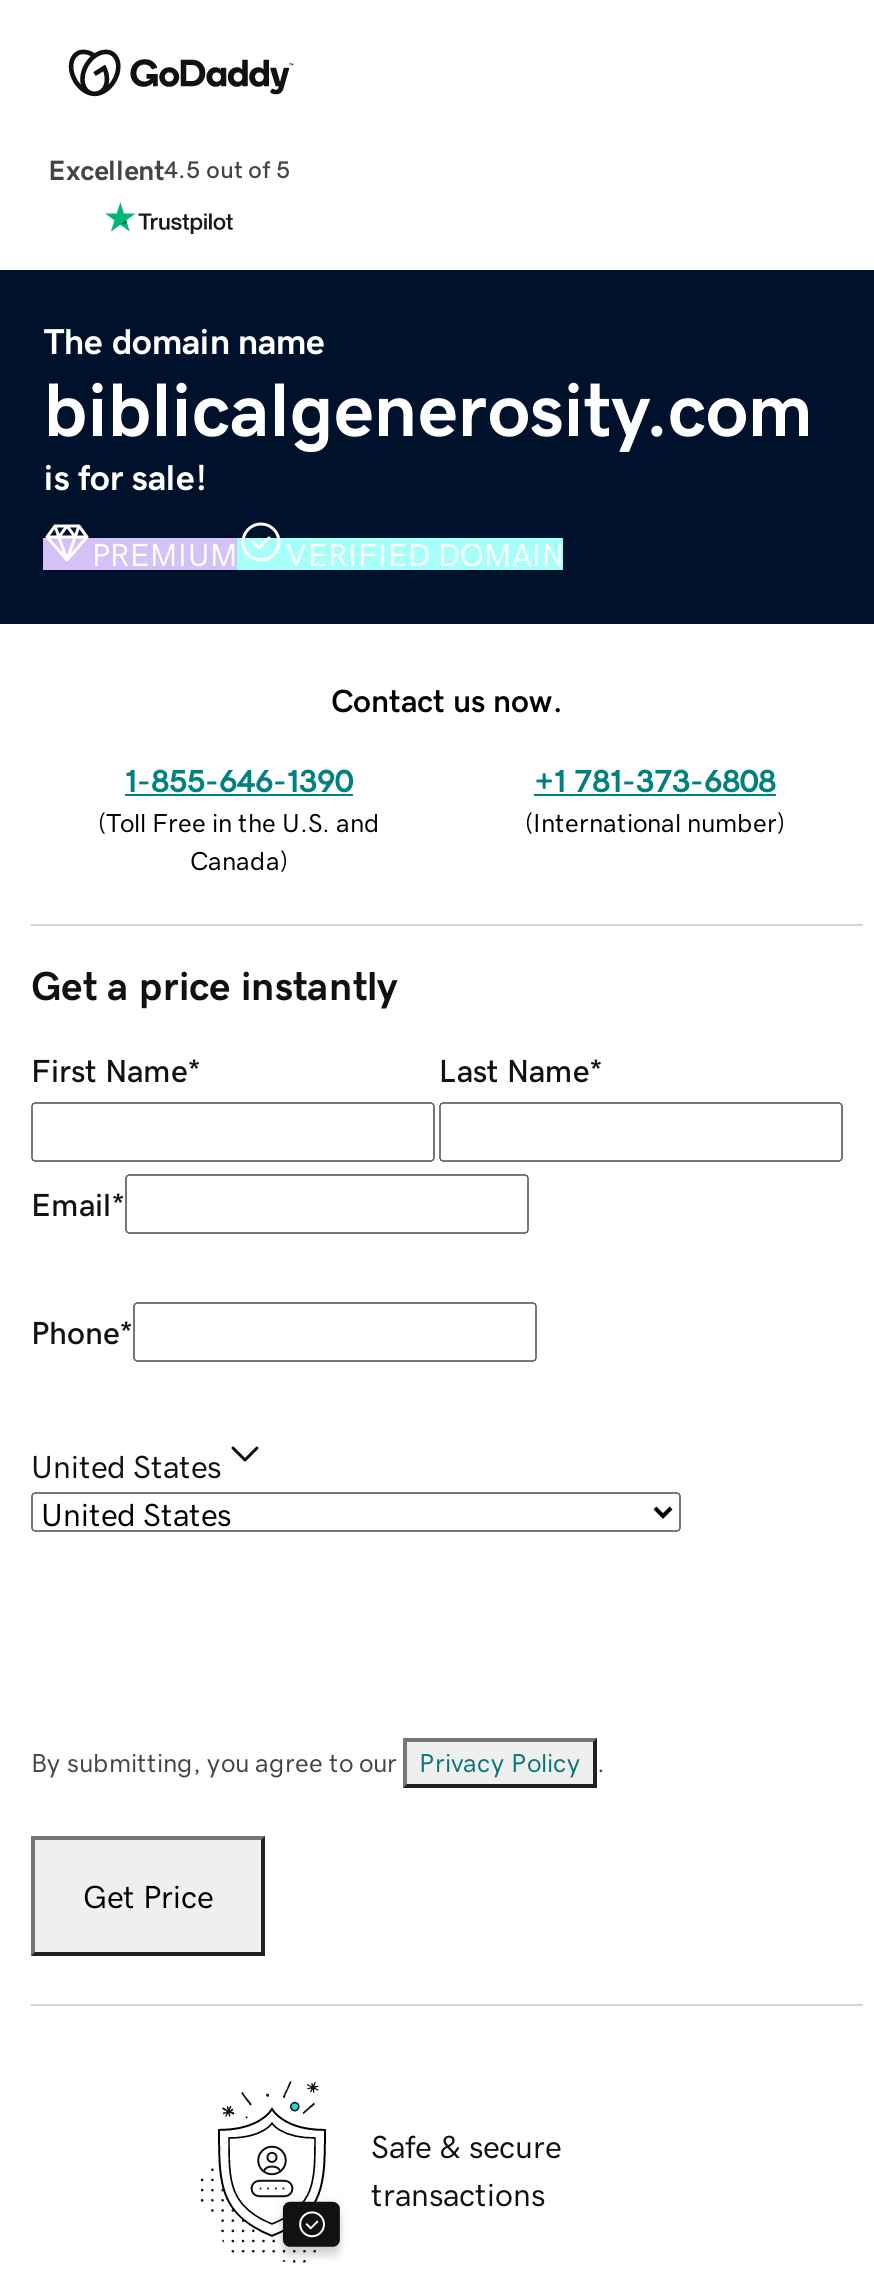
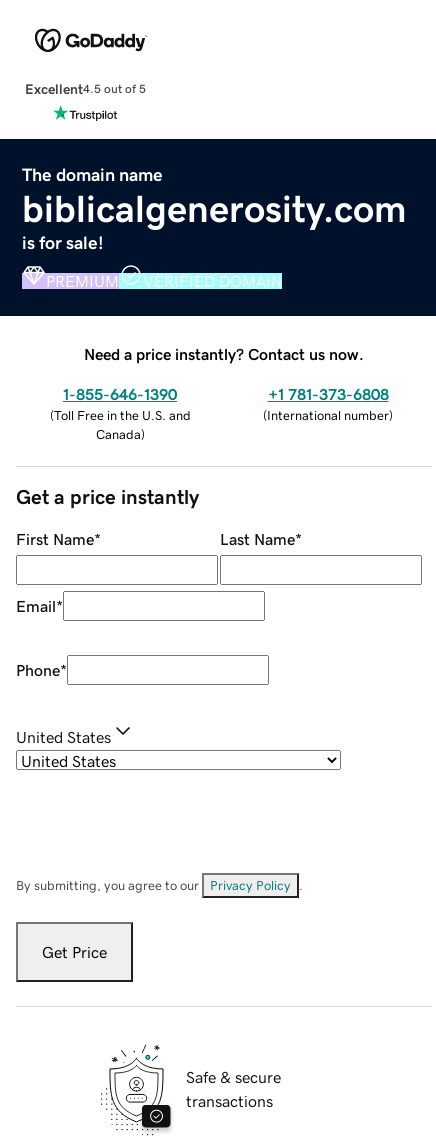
- Contact us now.
+ Need a price instantly? Contact us now.
